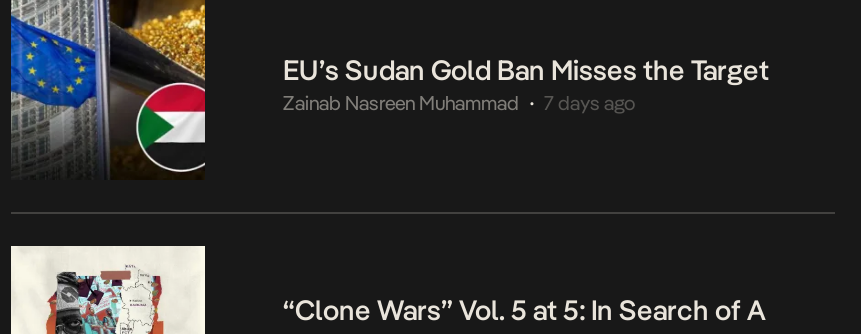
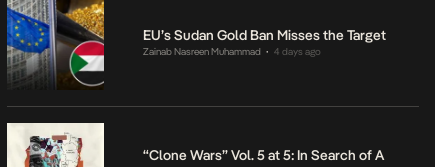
- Zainab Nasreen Muhammad 7 days ago
+ Zainab Nasreen Muhammad 4 days ago
